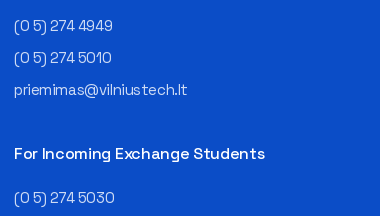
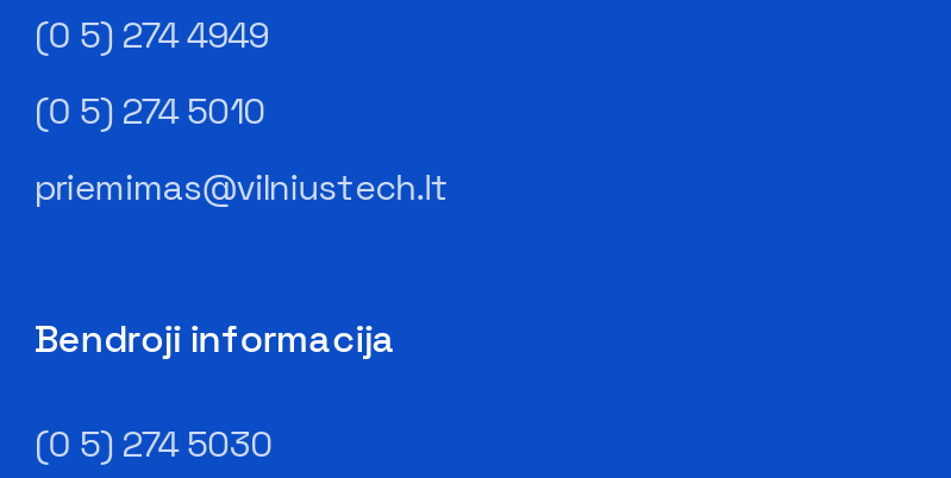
- For Incoming Exchange Students
+ Bendroji informacija
